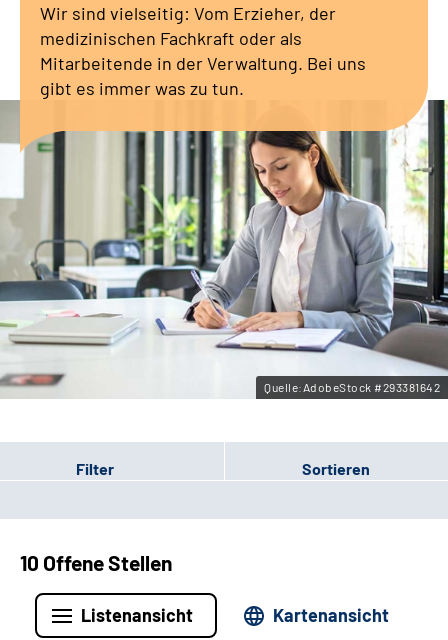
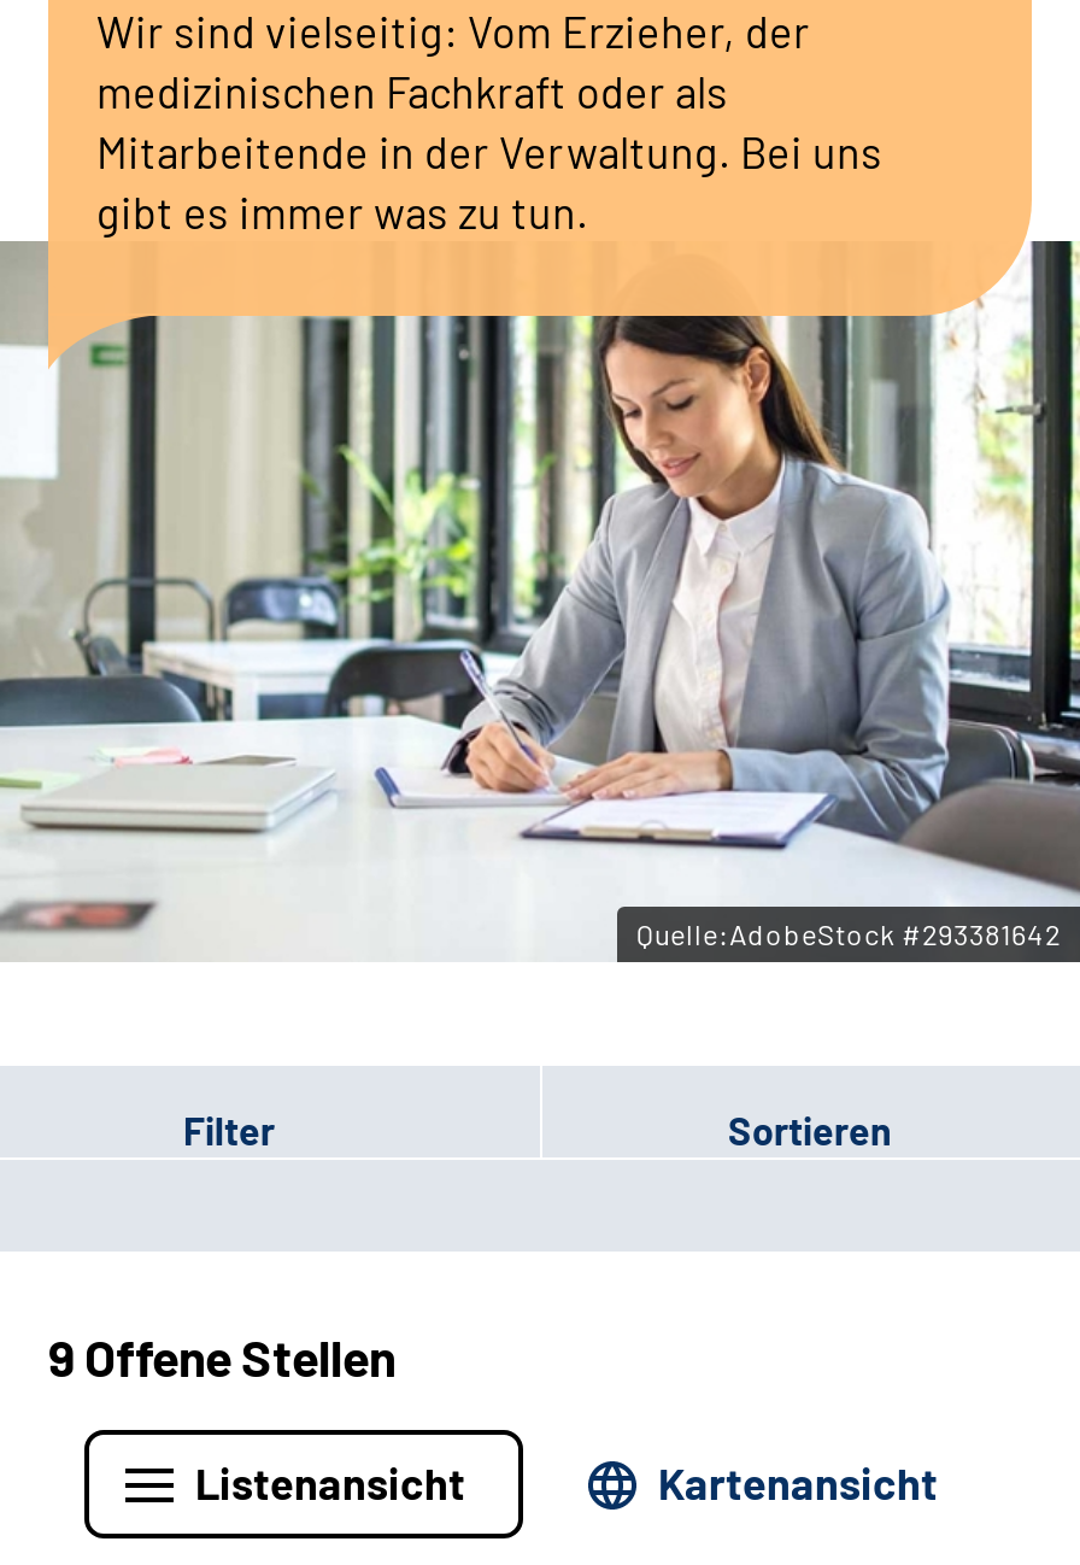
- 10 Offene Stellen
+ 9 Offene Stellen
